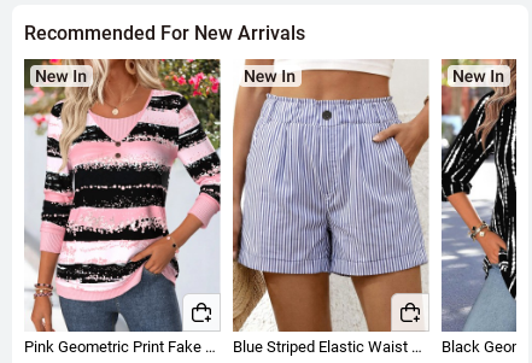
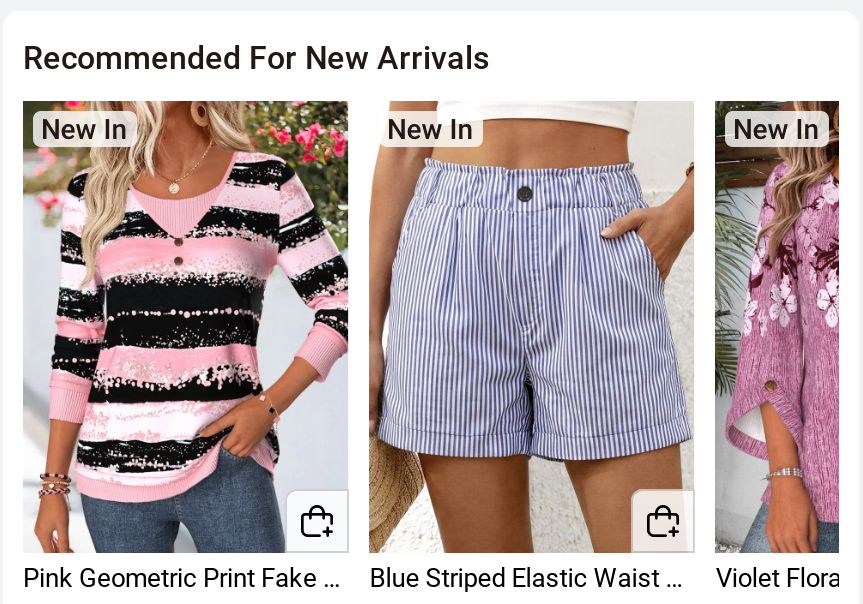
- [image]
+ [image]
